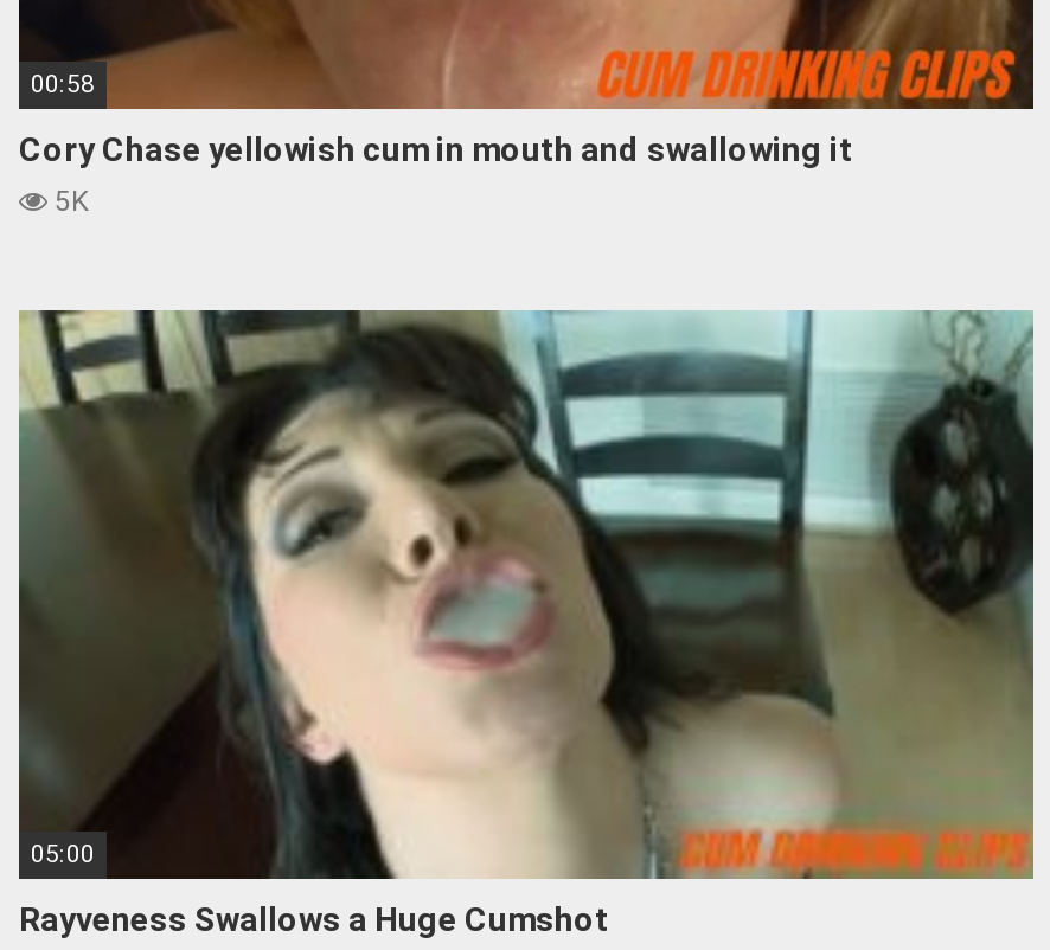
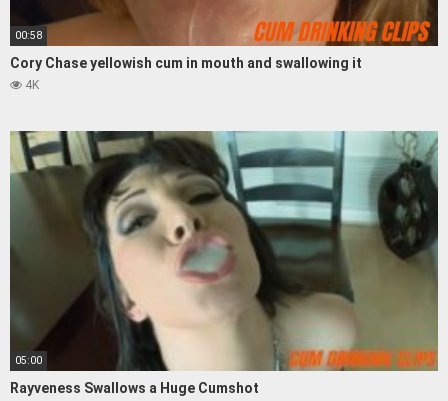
- 5K
+ 4K
